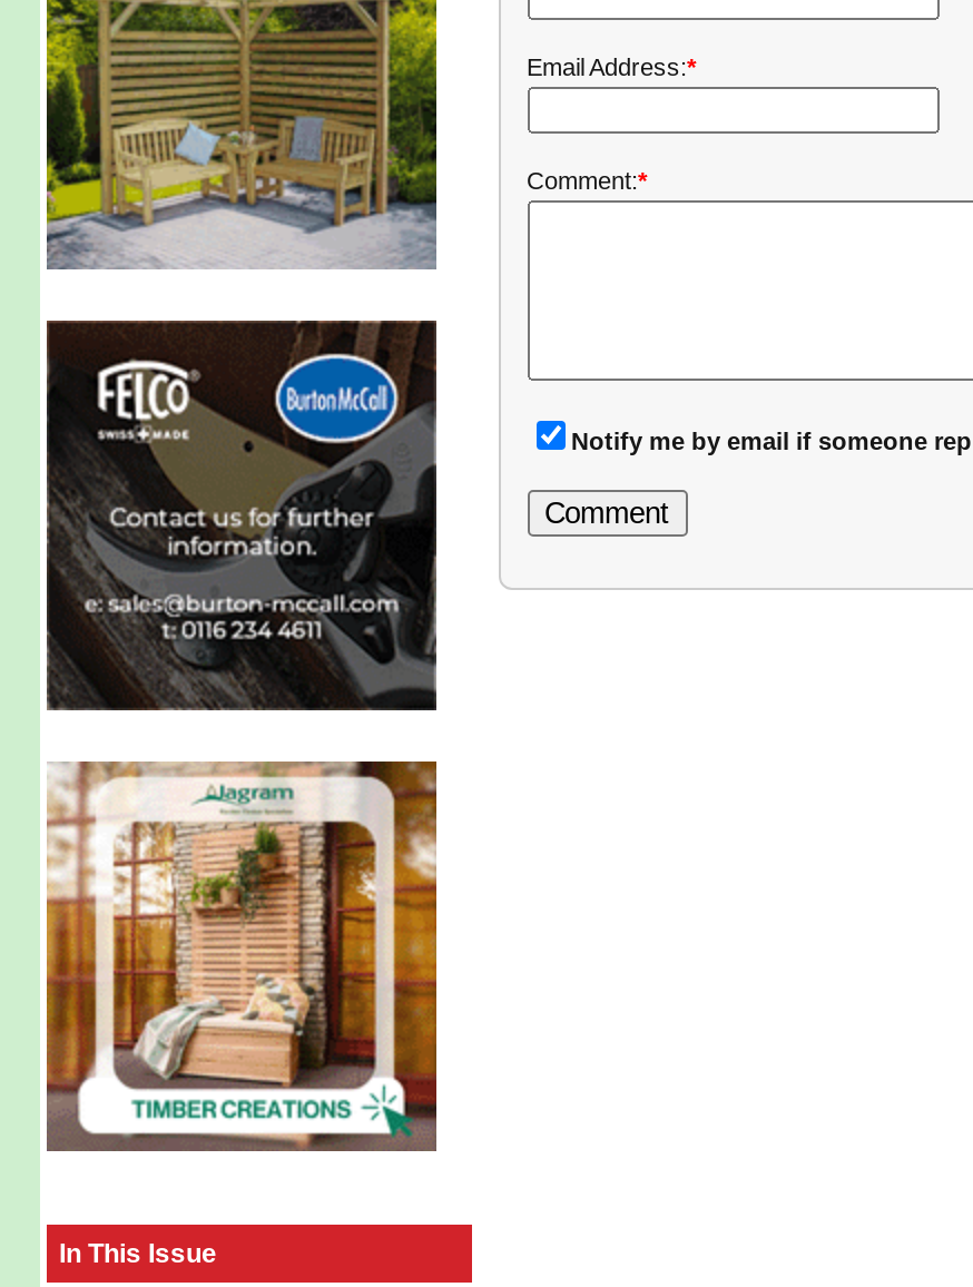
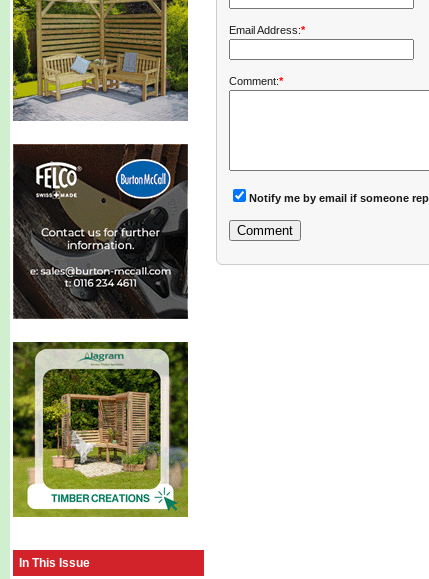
- [image]
+ [image]
